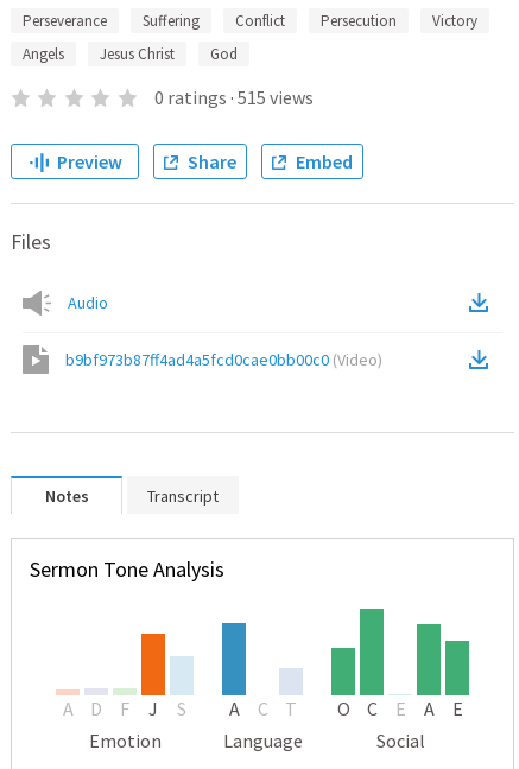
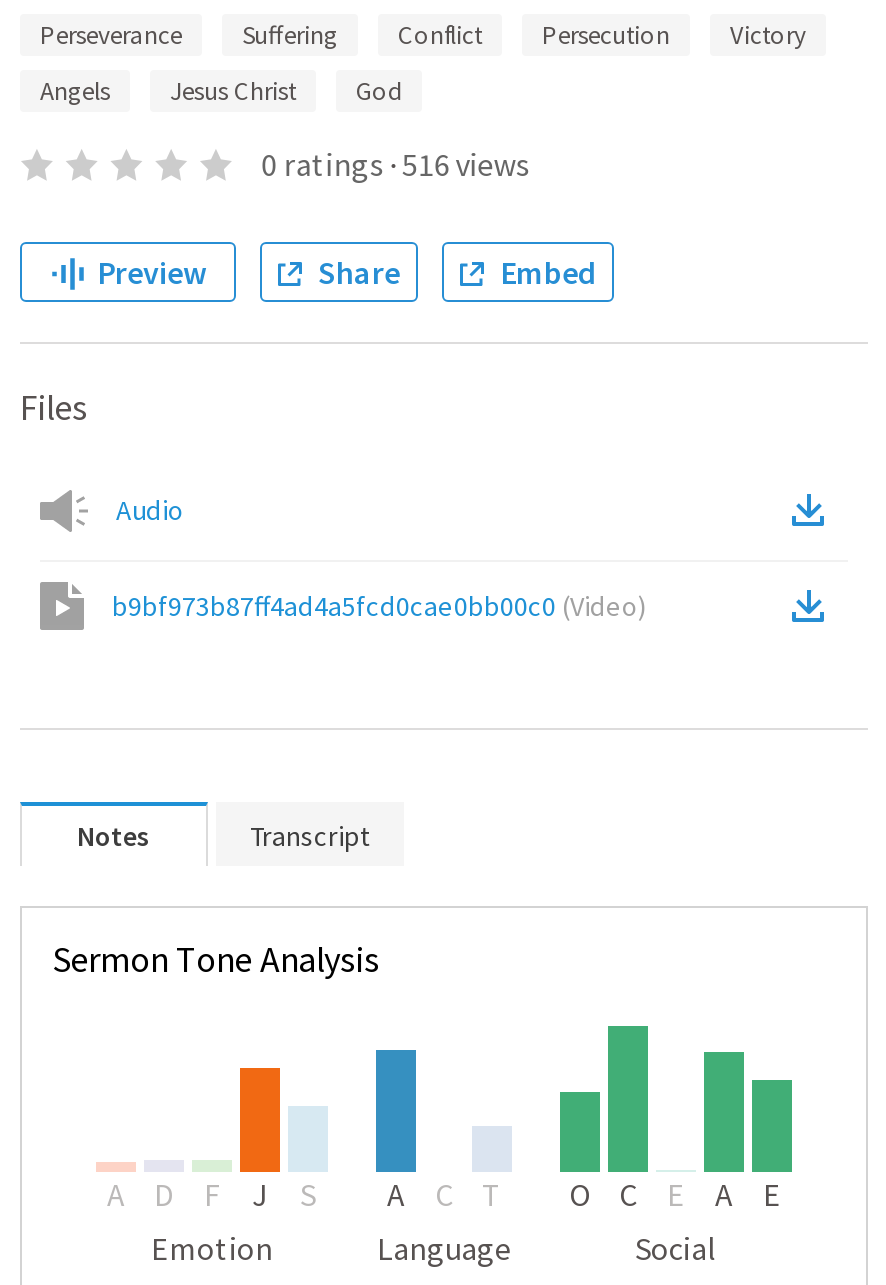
- 0 ratings · 515 views
+ 0 ratings · 516 views
